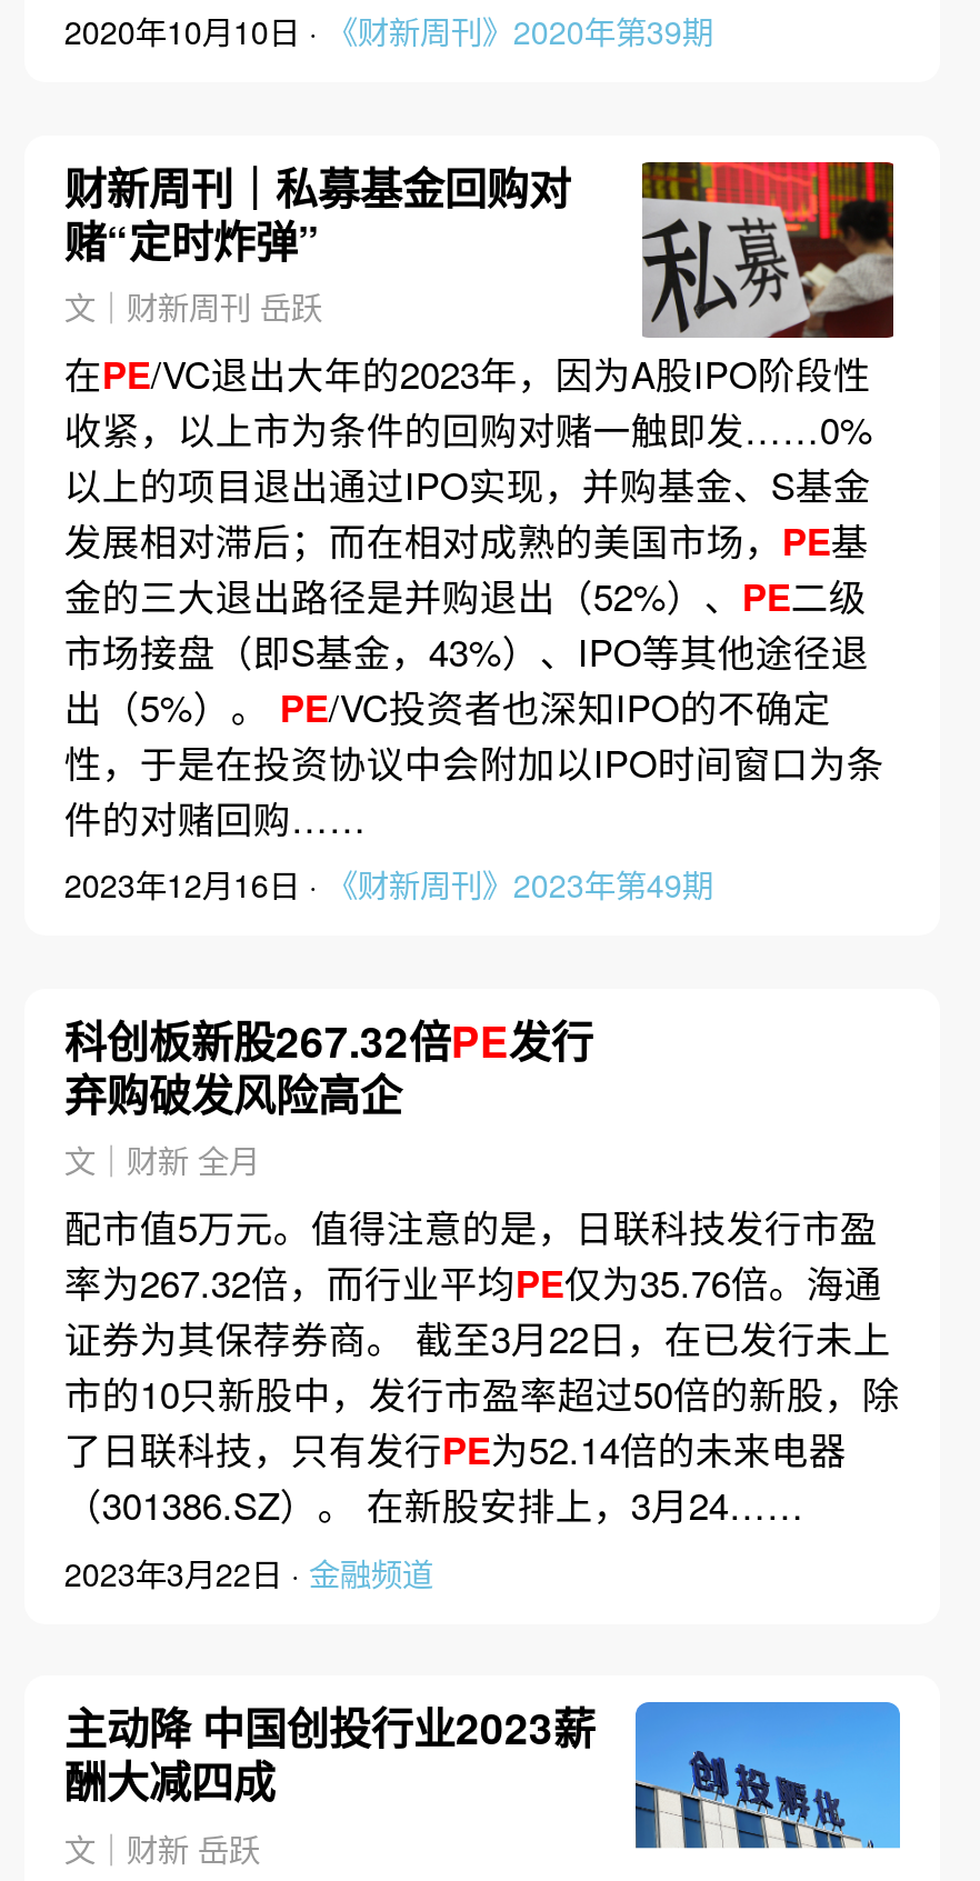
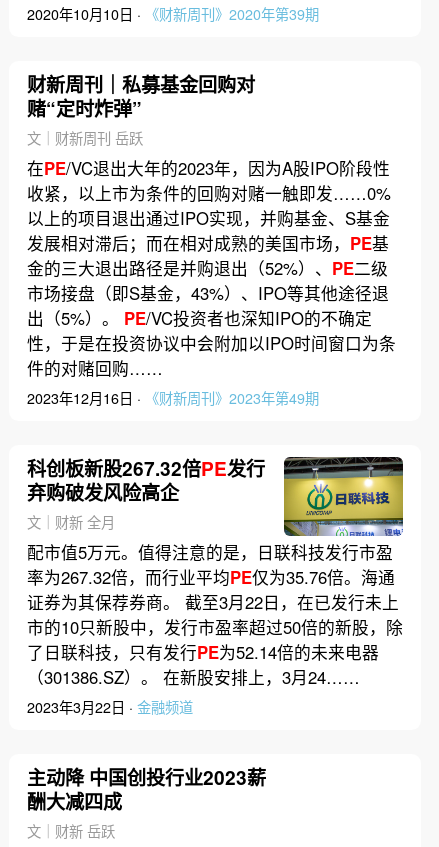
- [image]

+ [image]

- [image]
